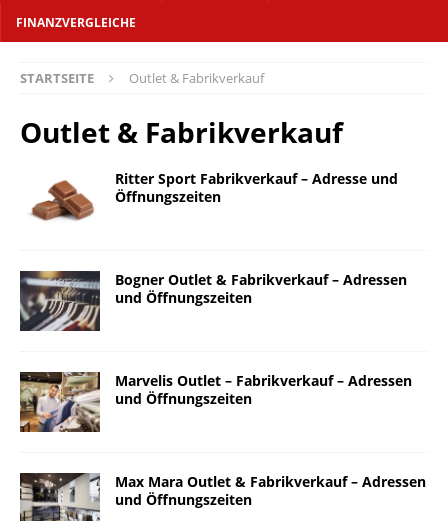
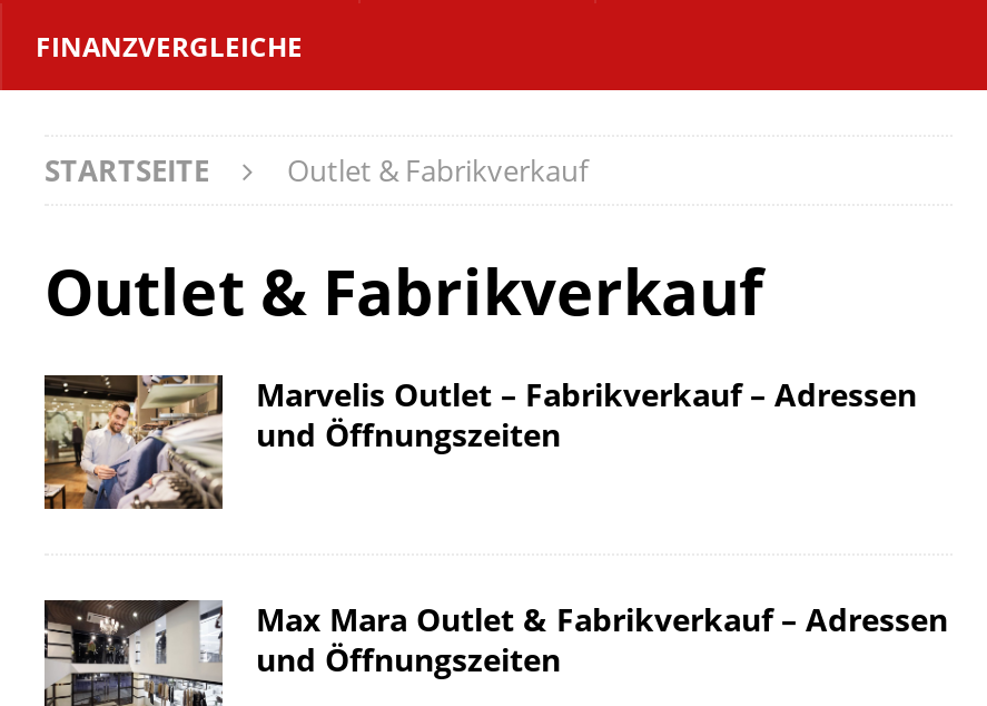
- [image]
- Ritter Sport Fabrikverkauf – Adresse und
- Öffnungszeiten

- [image]
- Bogner Outlet & Fabrikverkauf – Adressen
- und Öffnungszeiten
